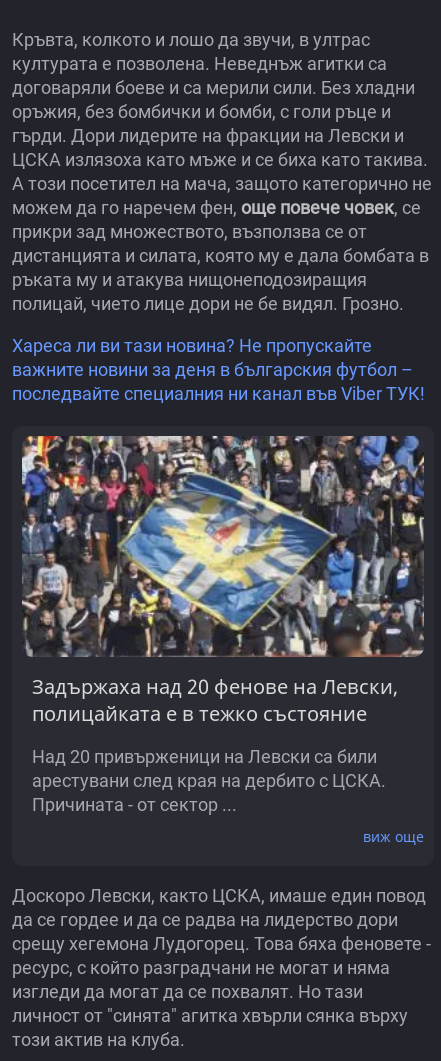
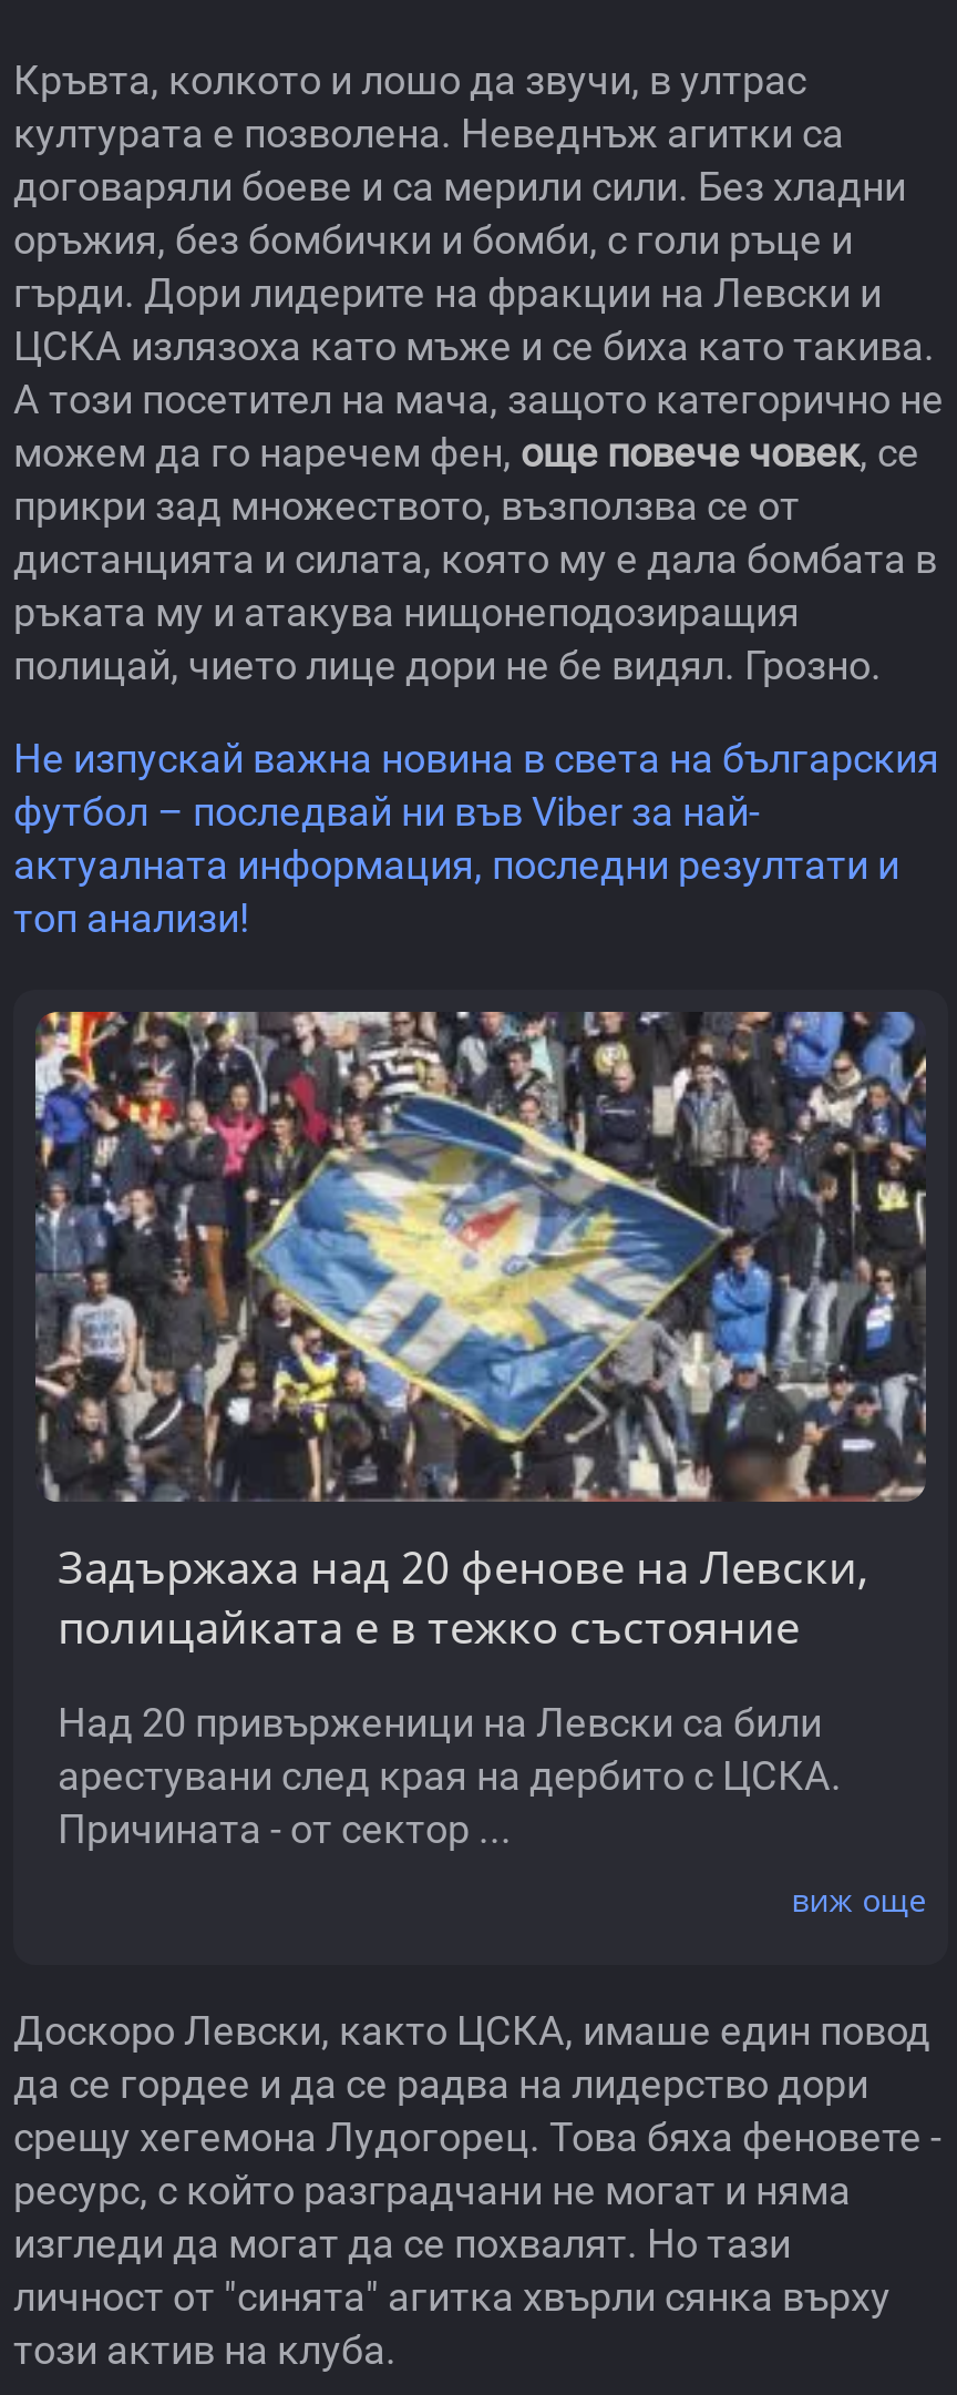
- Хареса ли ви тази новина? Не пропускайте
- важните новини за деня в българския футбол –
- последвайте специалния ни канал във Viber ТУК!
+ Не изпускай важна новина в света на българския
+ футбол – последвай ни във Viber за най-
+ актуалната информация, последни резултати и
+ топ анализи!
